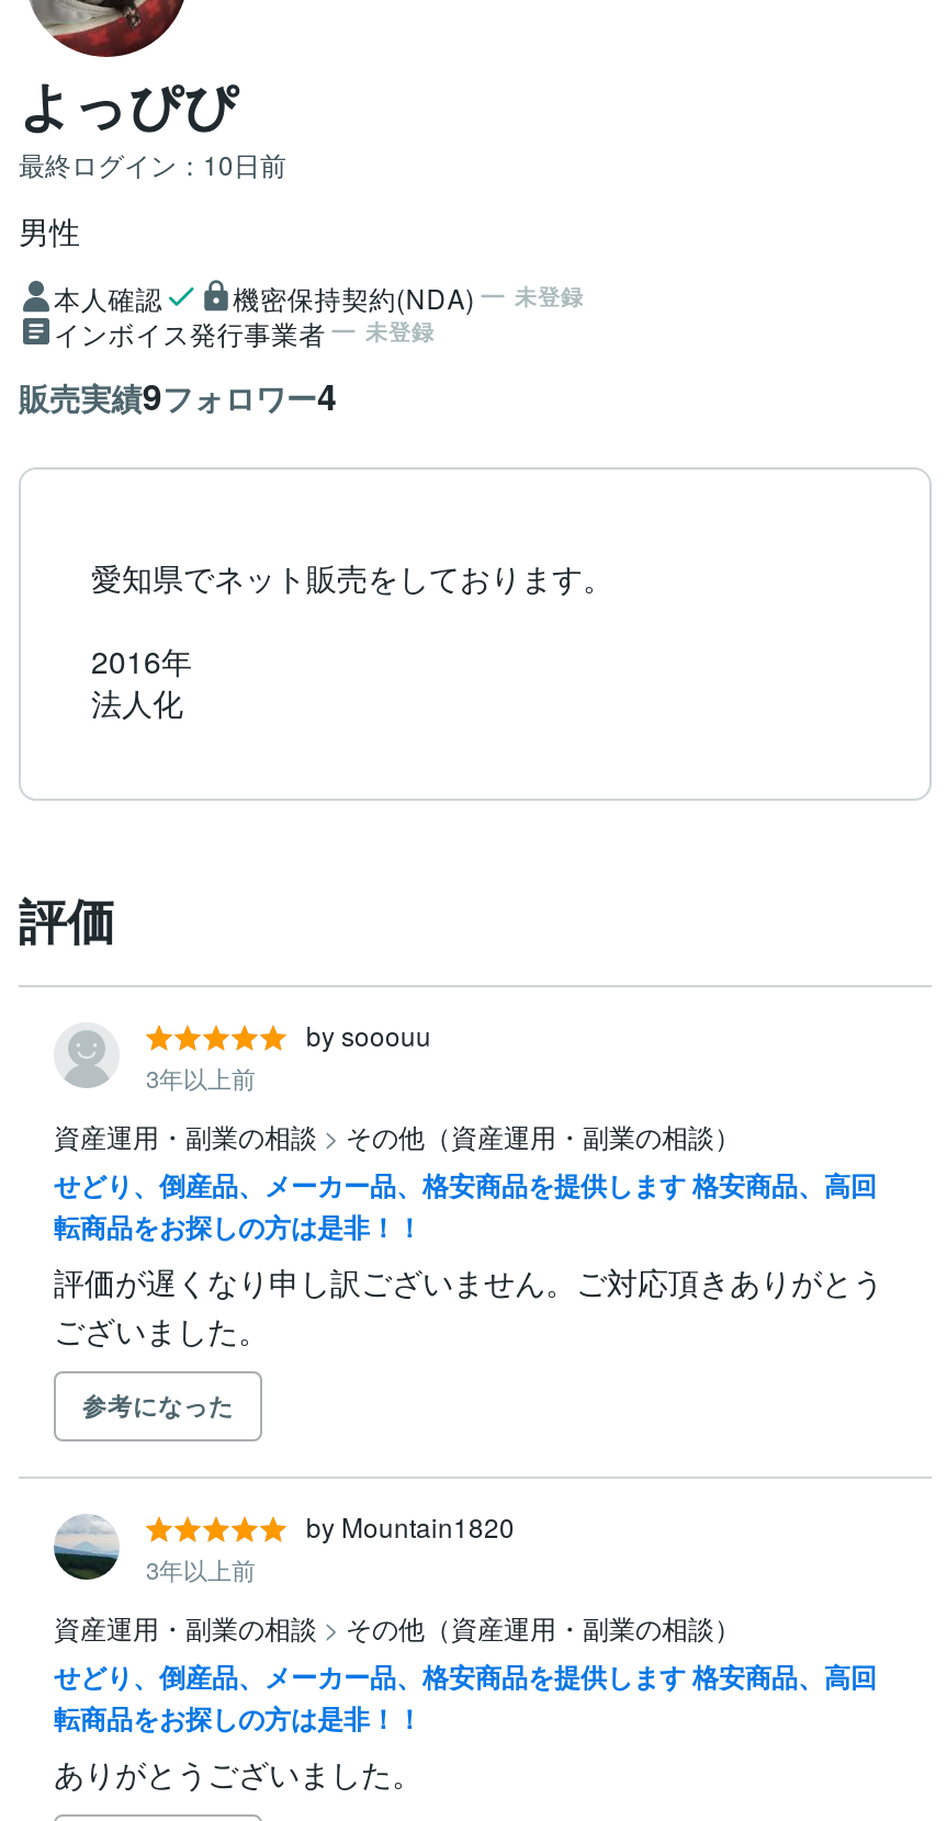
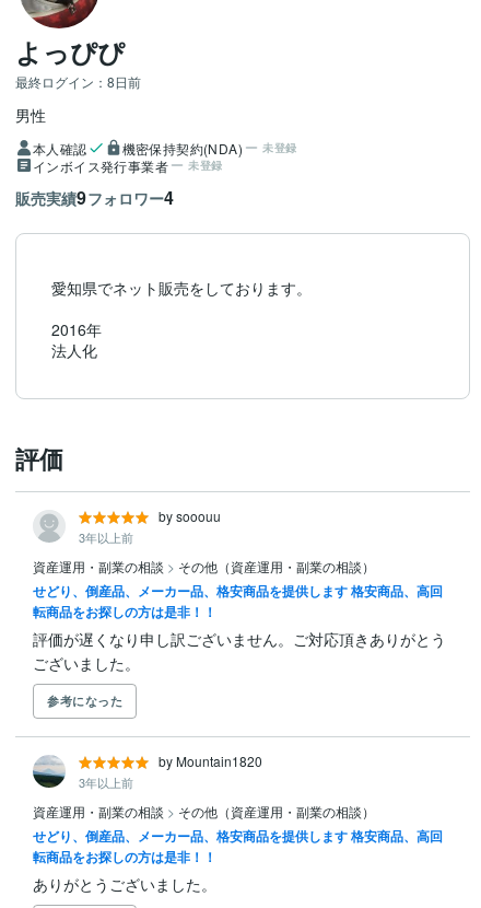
- 最終ログイン：10日前
+ 最終ログイン：8日前
